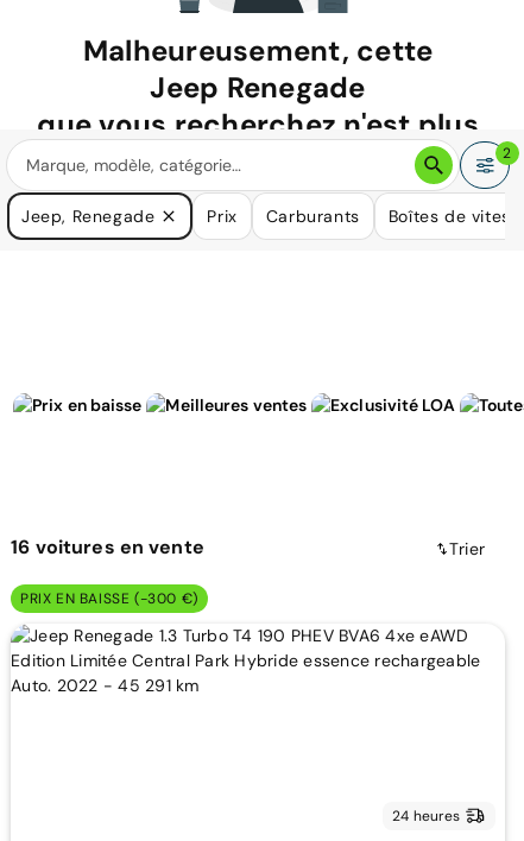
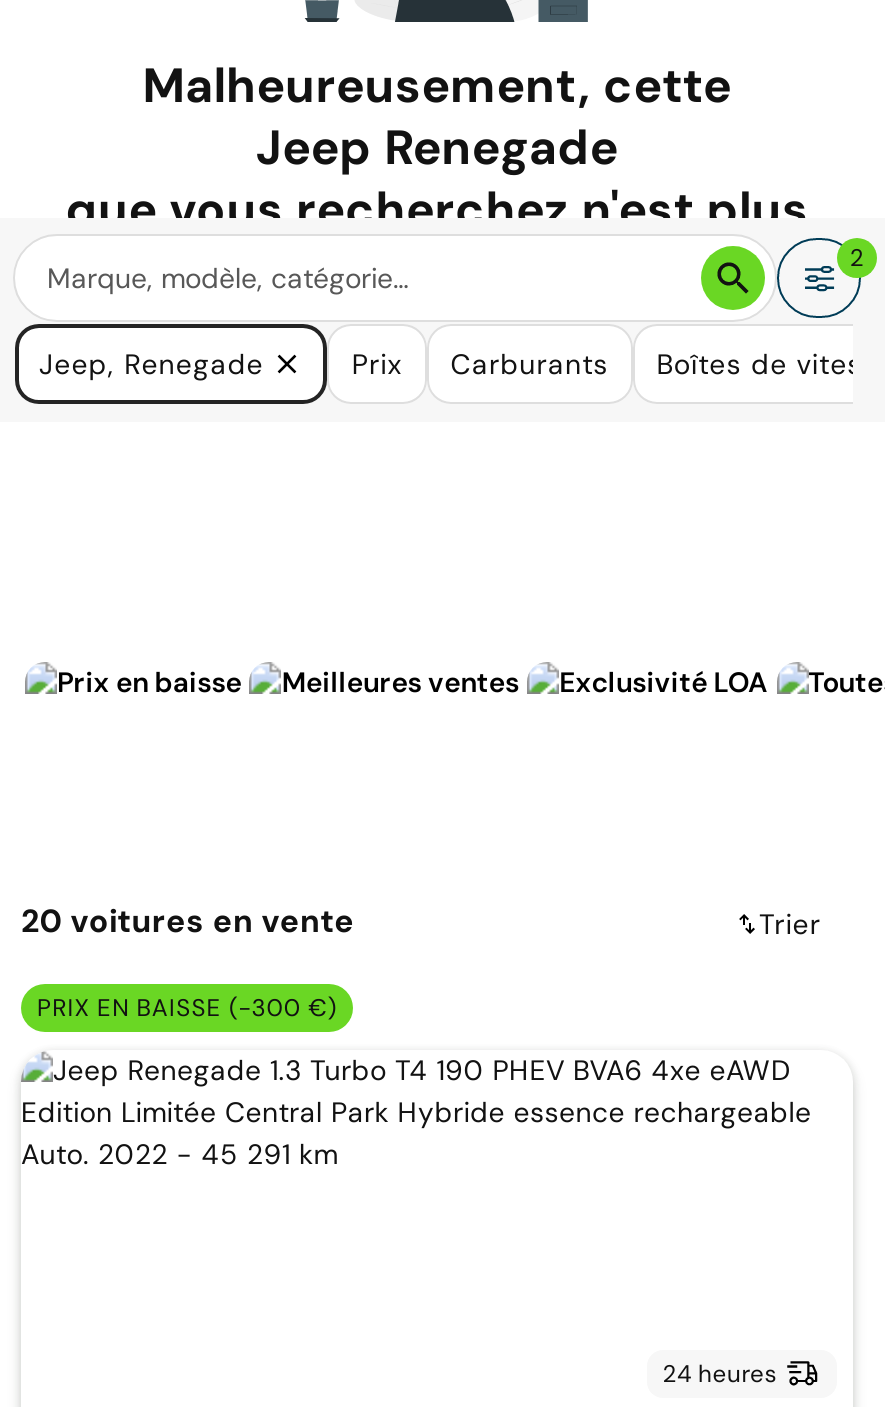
- 16 voitures en vente
+ 20 voitures en vente
